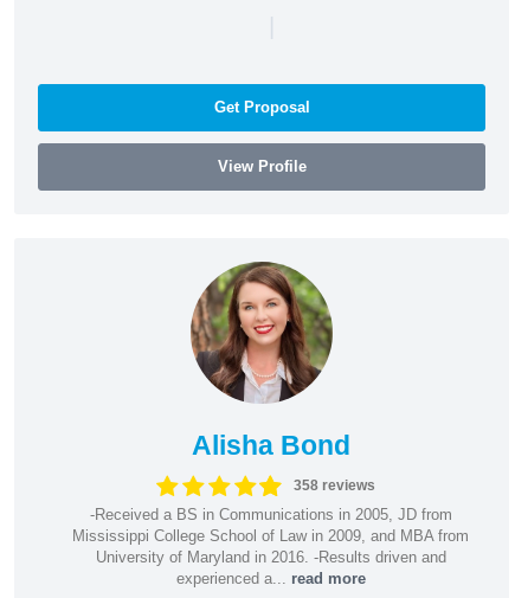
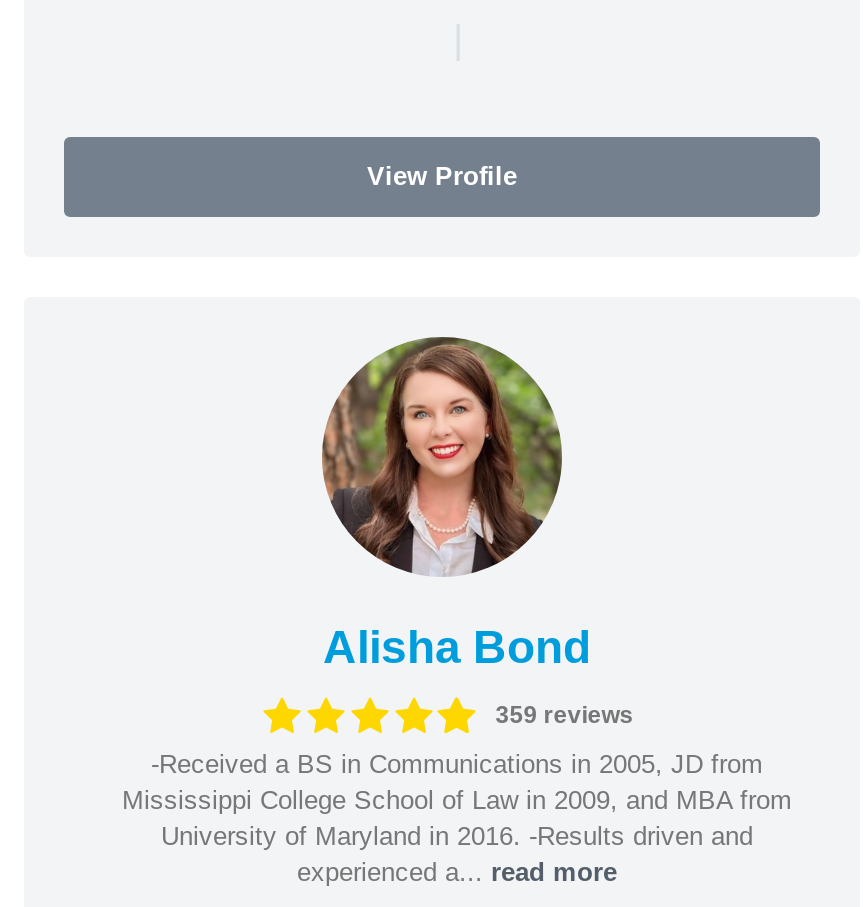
- Get Proposal

- 358 reviews
+ 359 reviews
